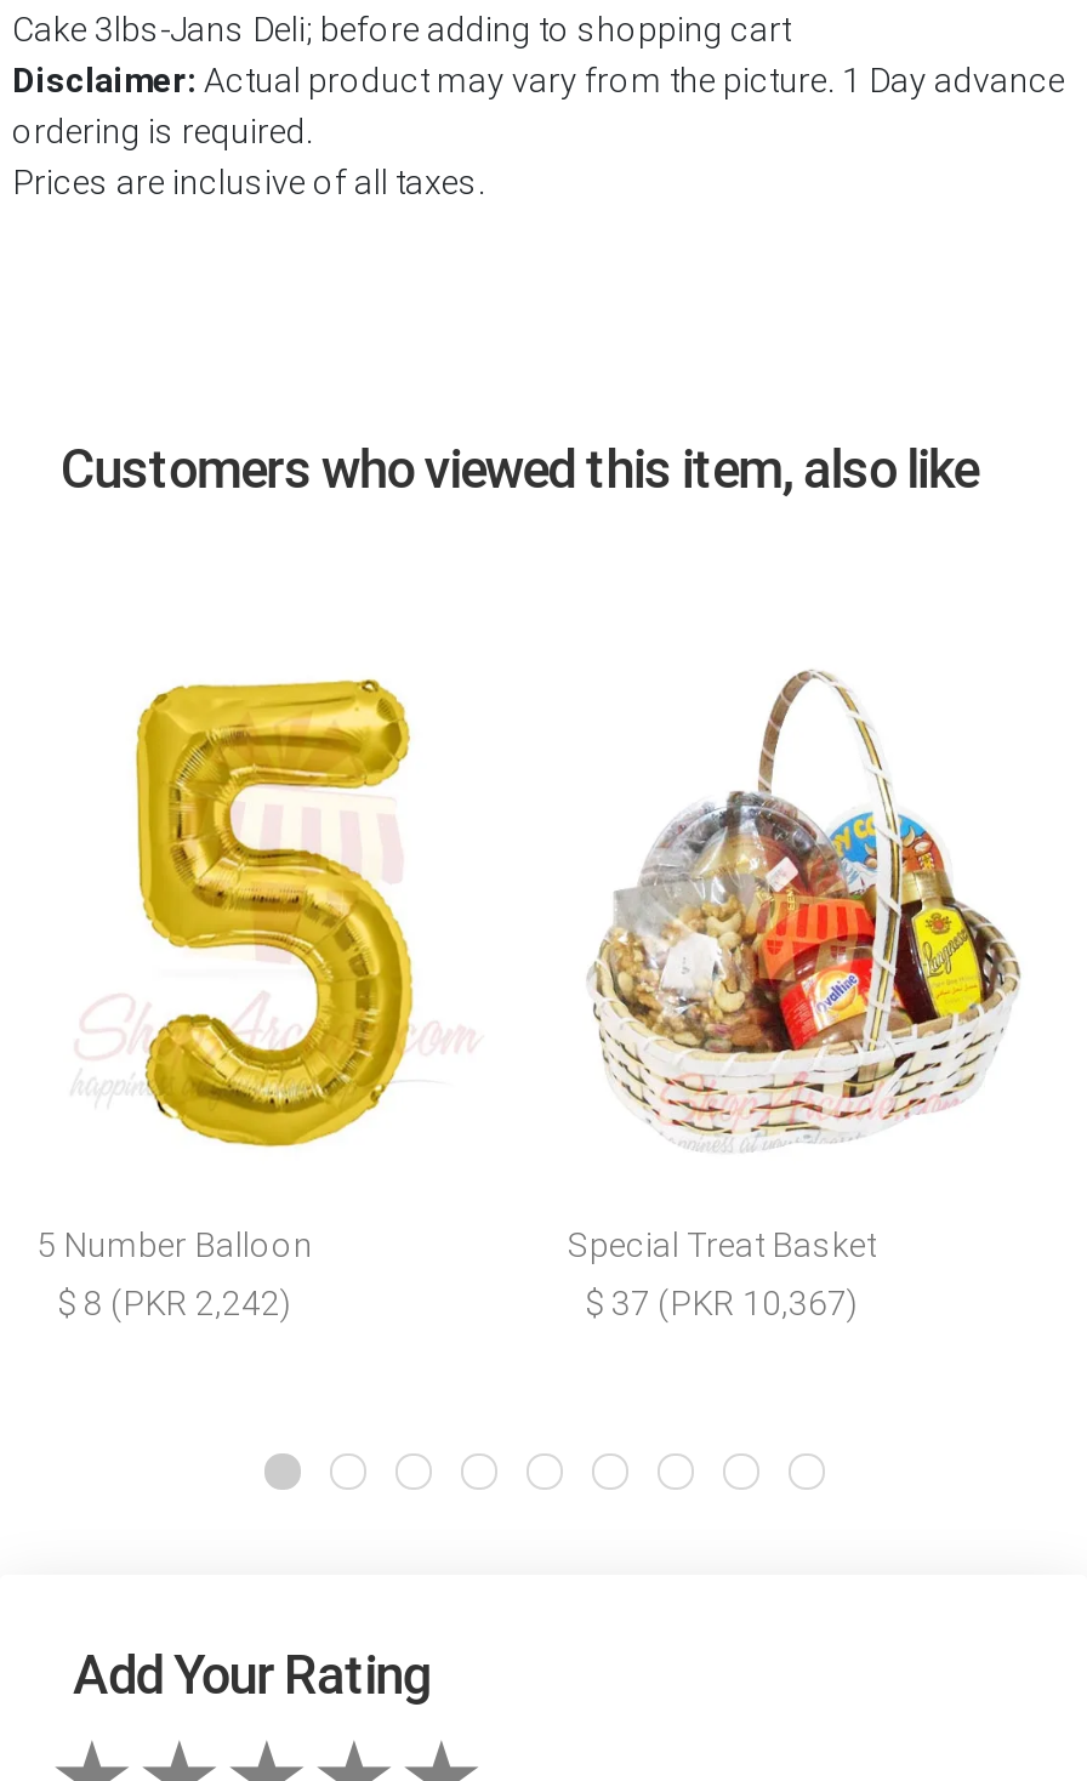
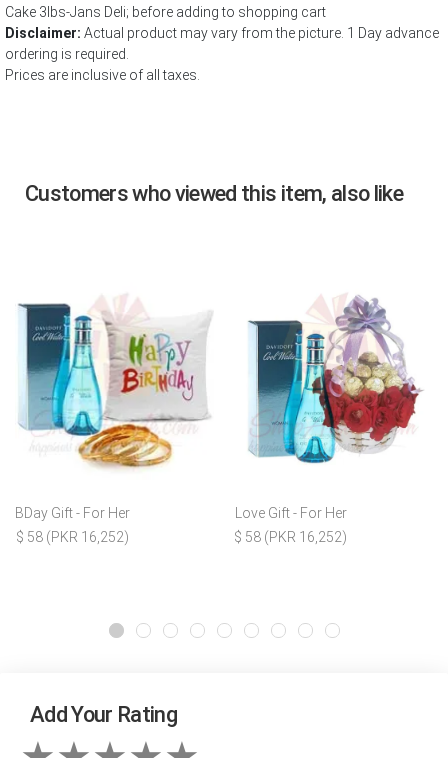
- [image]
- 5 Number Balloon
+ [image]
+ BDay Gift - For Her

- [image]
- Special Treat Basket
+ [image]
+ Love Gift - For Her

- $ 8 (PKR 2,242)
+ $ 58 (PKR 16,252)

- $ 37 (PKR 10,367)
+ $ 58 (PKR 16,252)
